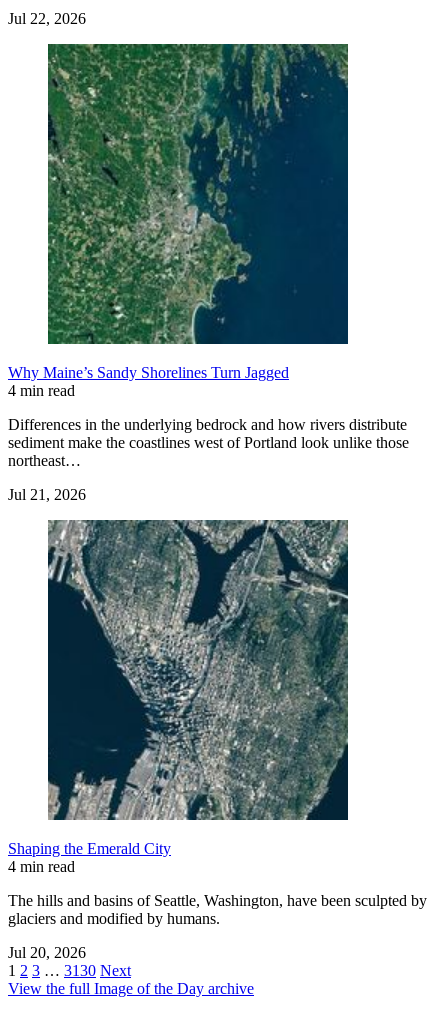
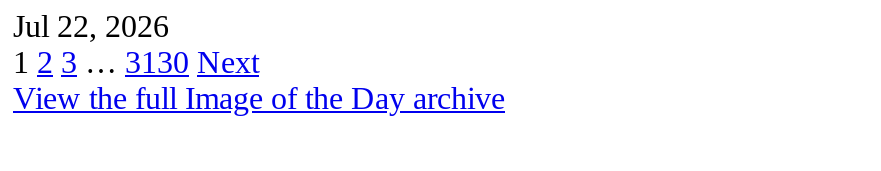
- [image]
- Why Maine’s Sandy Shorelines Turn Jagged
- 4 min read
- Differences in the underlying bedrock and how rivers distribute
- sediment make the coastlines west of Portland look unlike those
- northeast…
- Jul 21, 2026

- [image]
- Shaping the Emerald City
- 4 min read
- The hills and basins of Seattle, Washington, have been sculpted by
- glaciers and modified by humans.
- Jul 20, 2026
